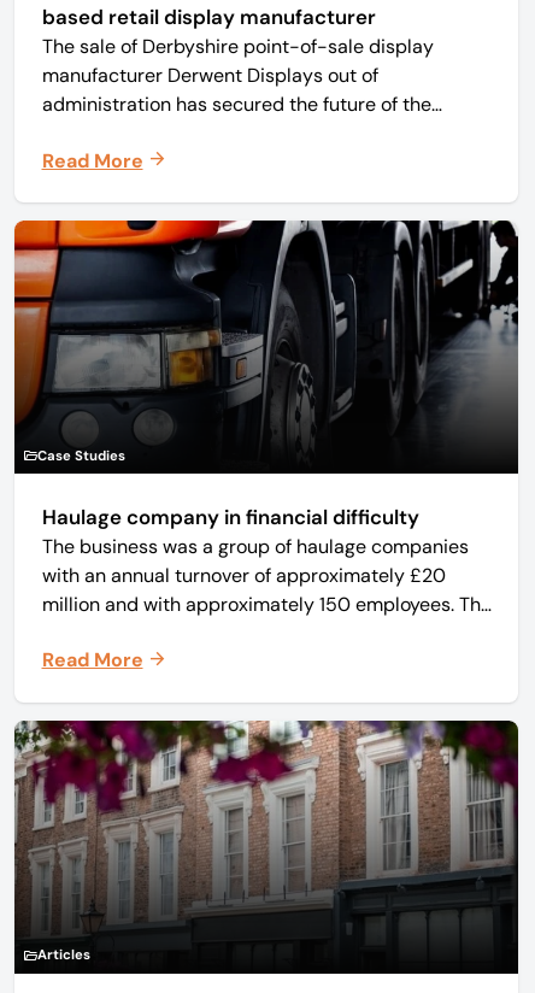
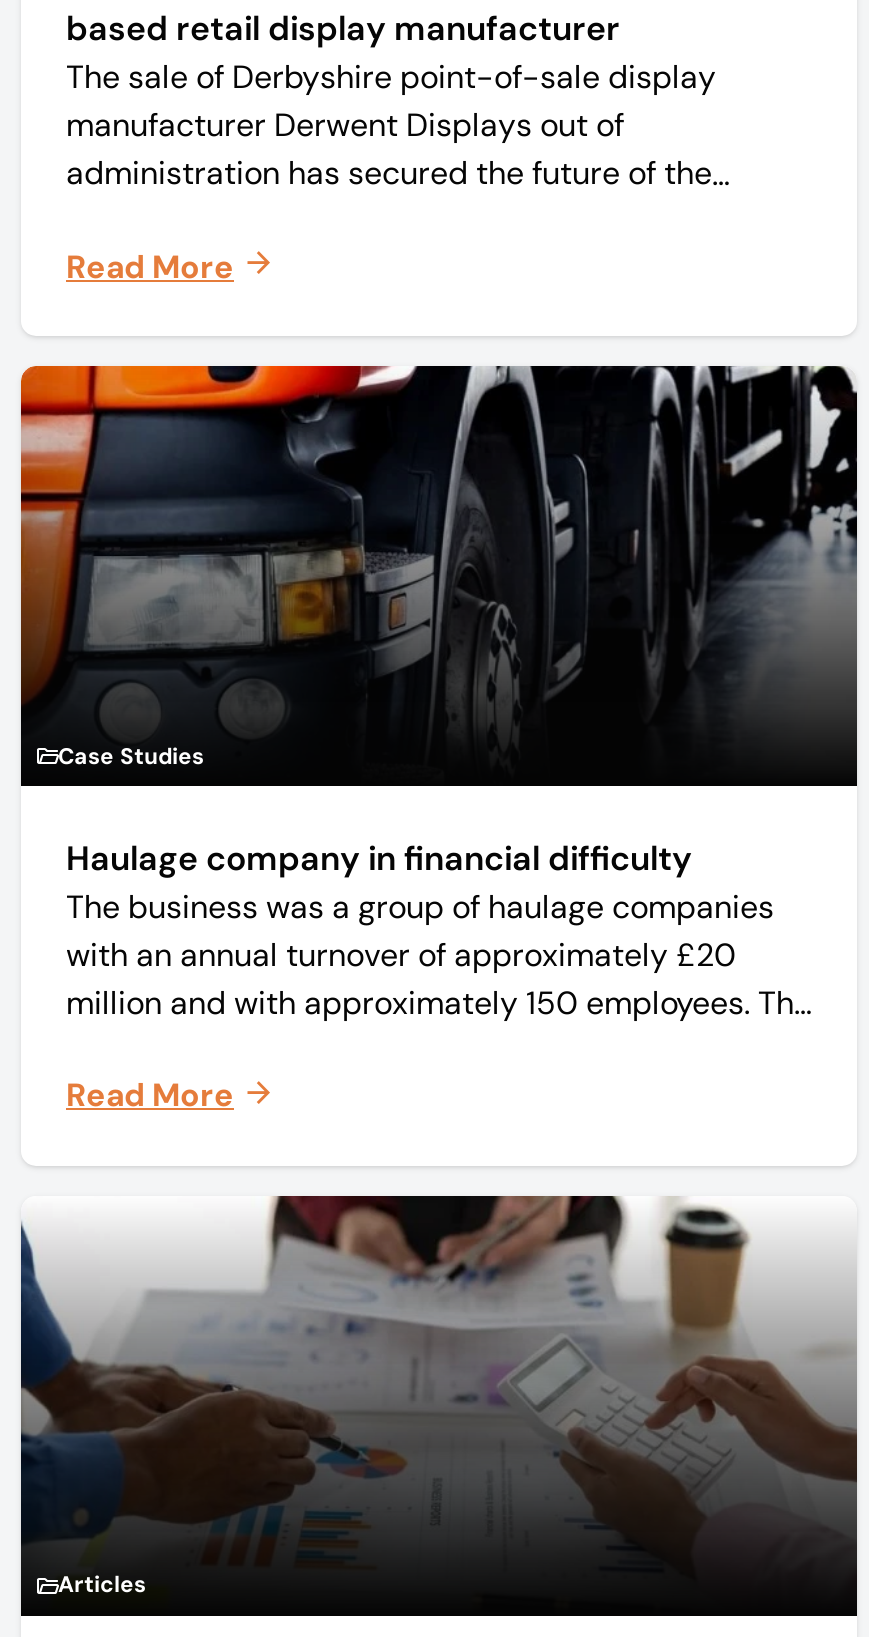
- [image]
+ [image]
